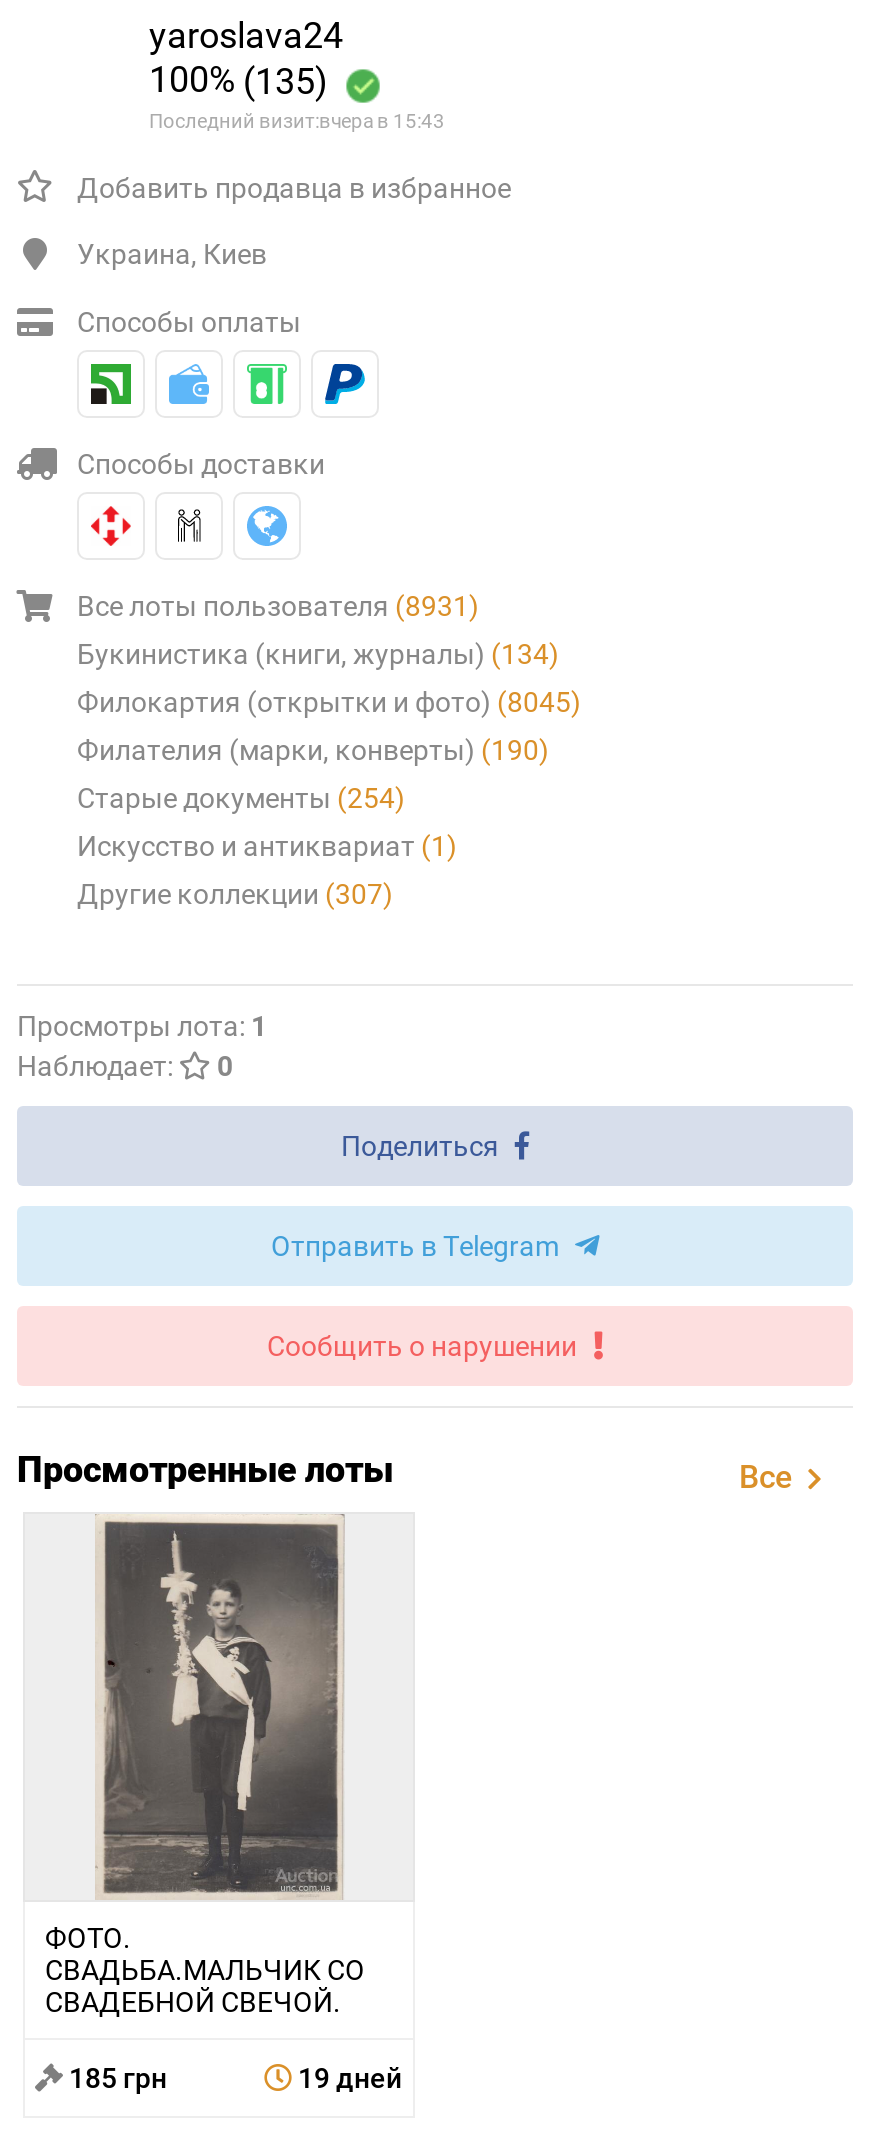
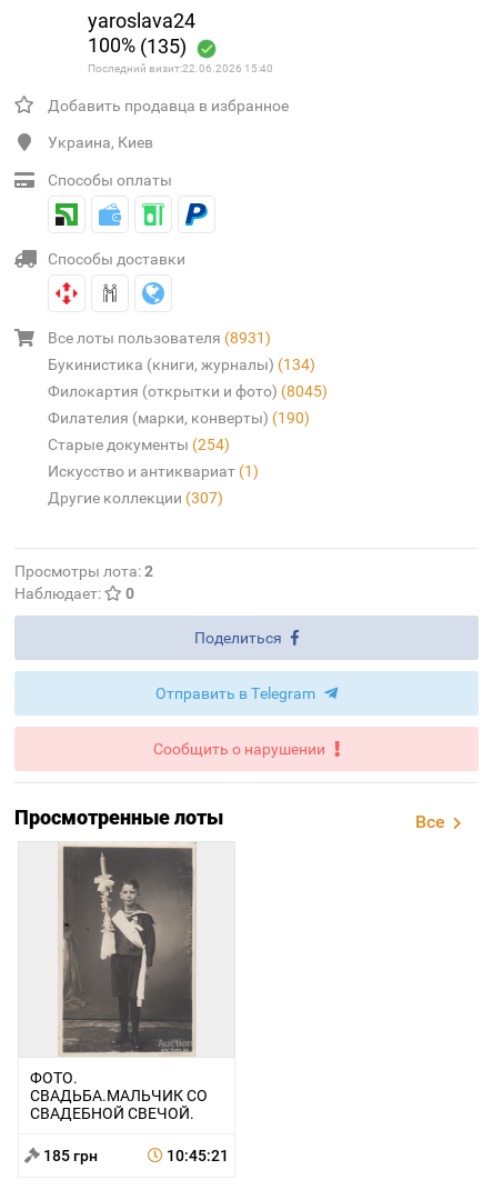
- Последний визит:вчера в 15:43
+ Последний визит:22.06.2026 15:40

- Просмотры лота: 1
+ Просмотры лота: 2

- 19 дней
+ 10:45:21
